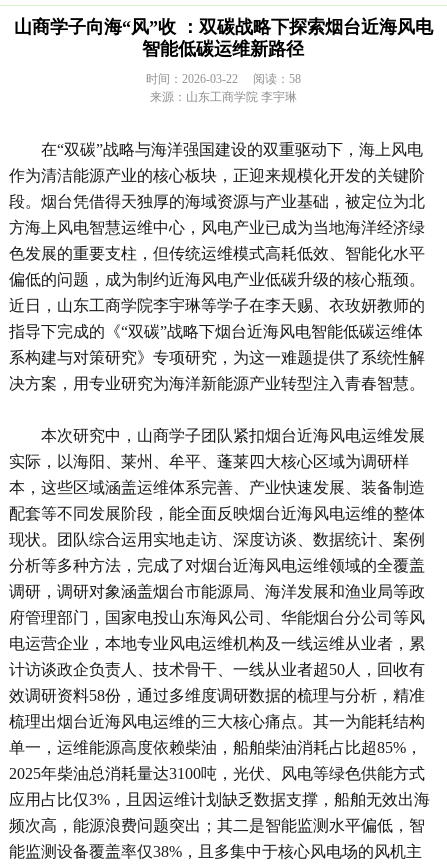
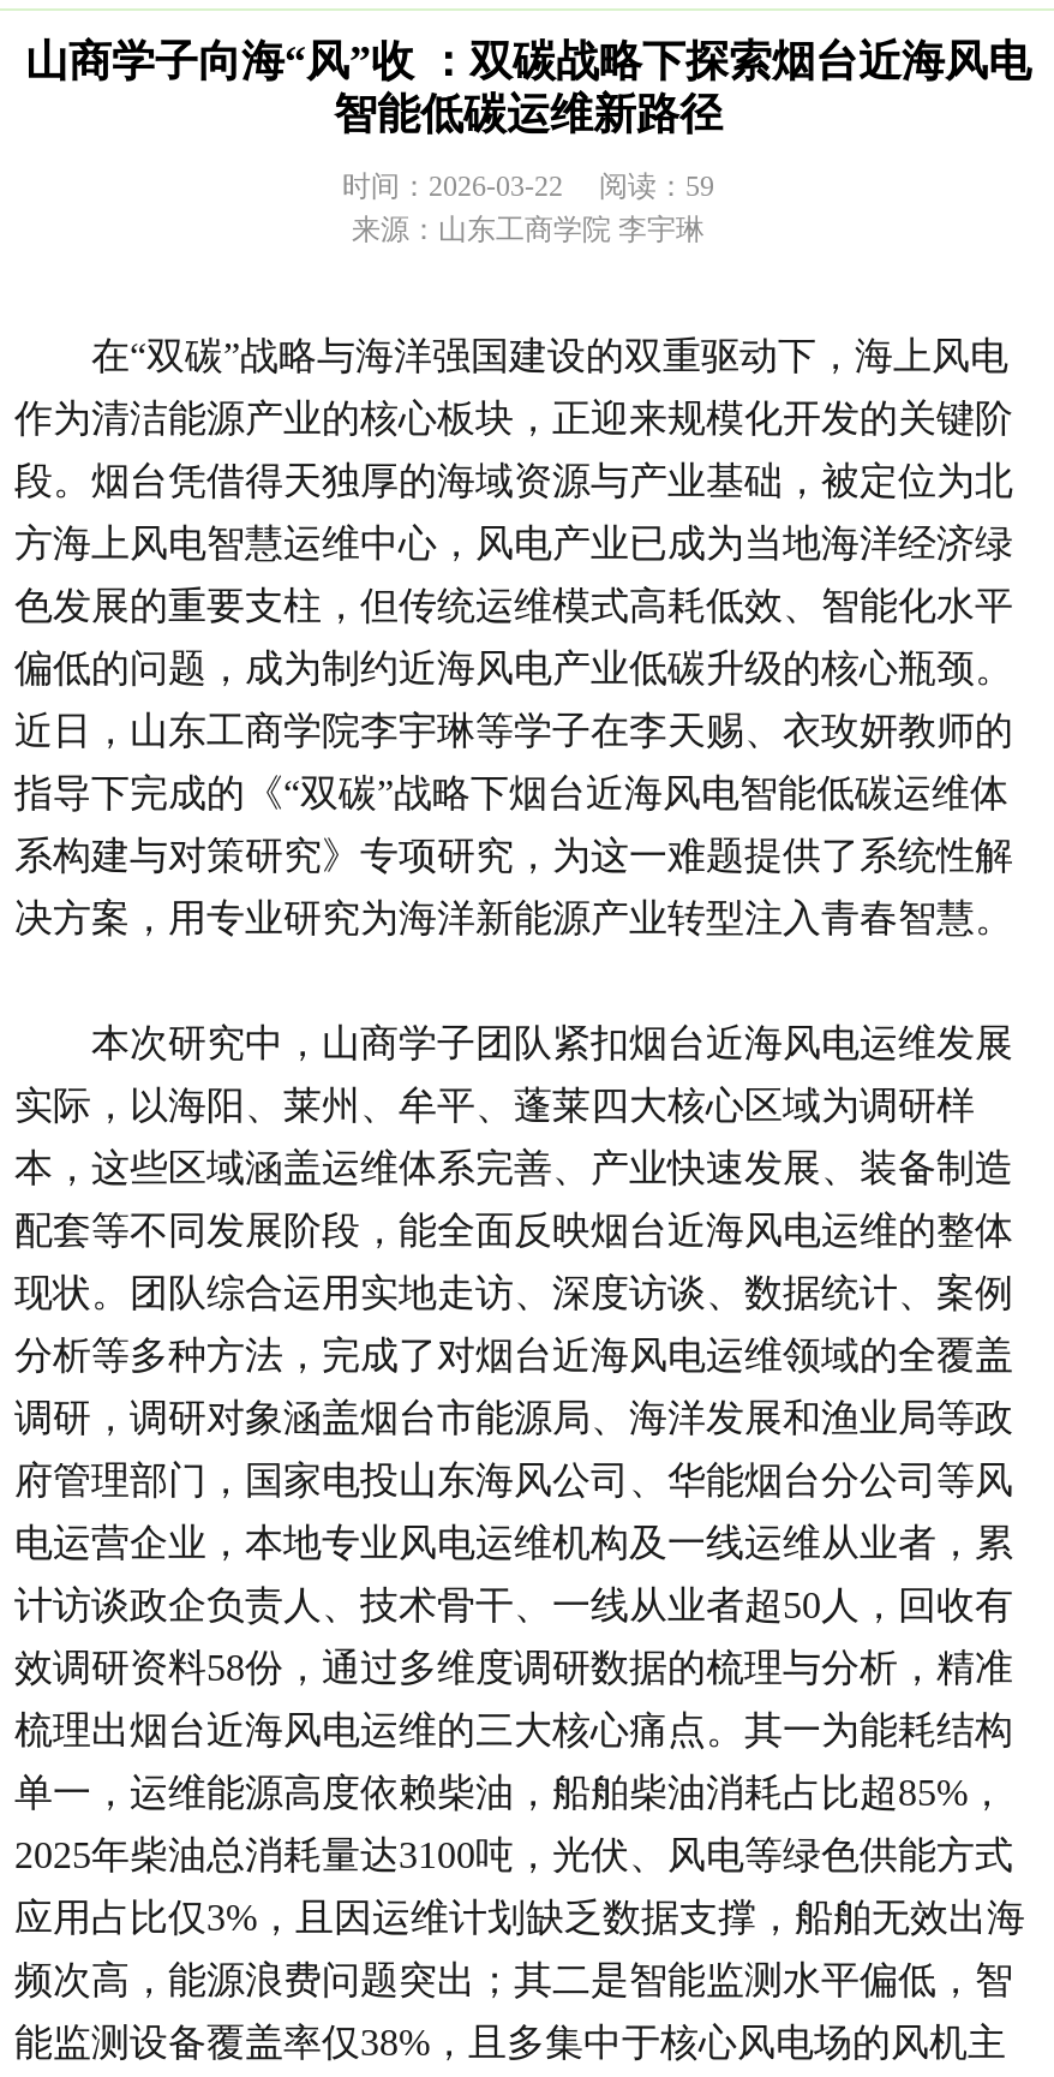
- 时间：2026-03-22 阅读：58
+ 时间：2026-03-22 阅读：59
